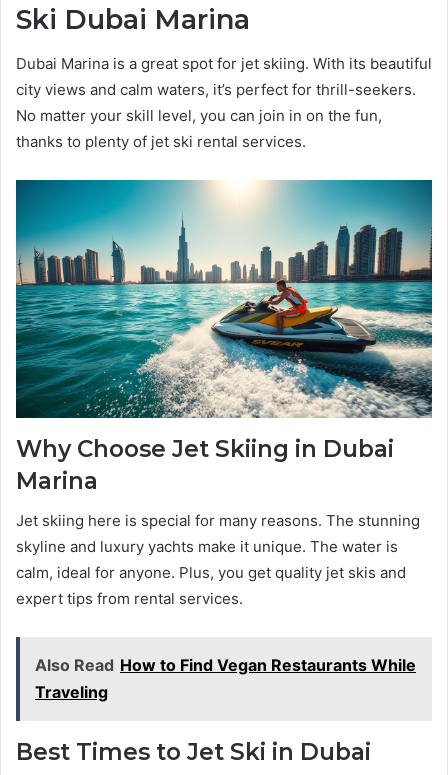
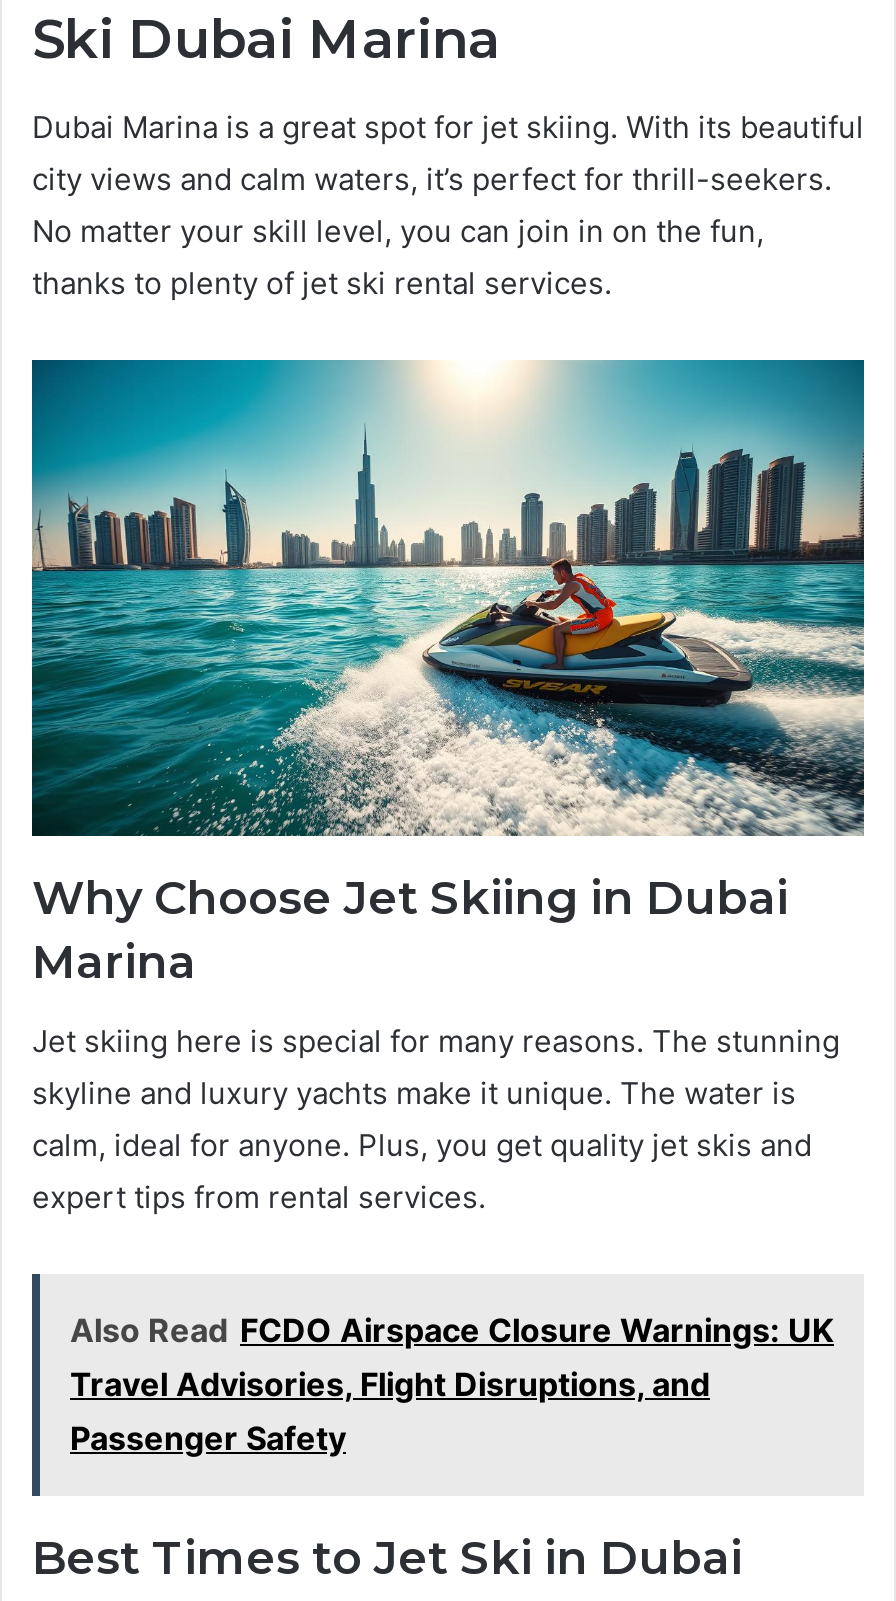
- Also Read How to Find Vegan Restaurants While
- Traveling
+ Also Read FCDO Airspace Closure Warnings: UK
+ Travel Advisories, Flight Disruptions, and
+ Passenger Safety
